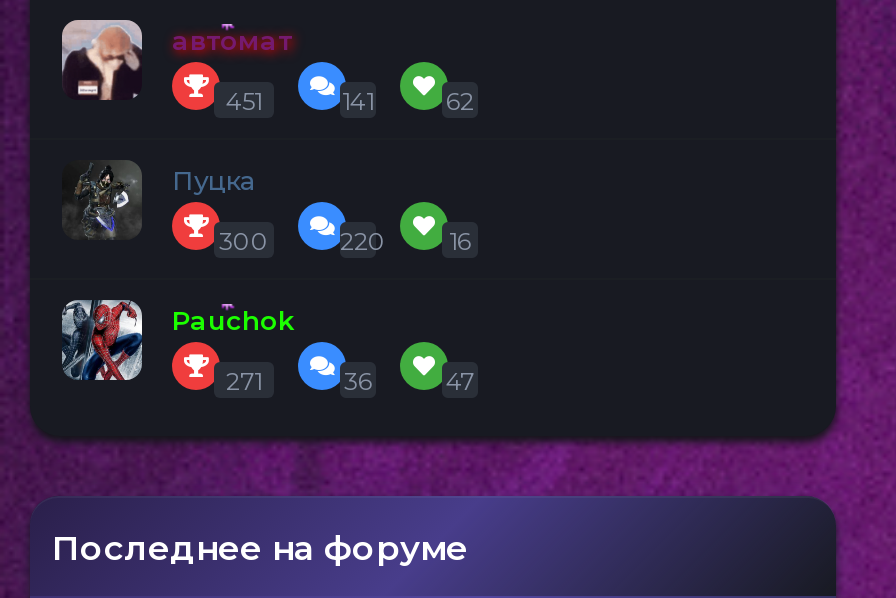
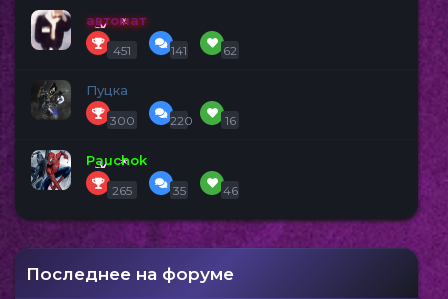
- [image]
+ [image]

- 271
+ 265

- 36
+ 35

- 47
+ 46
